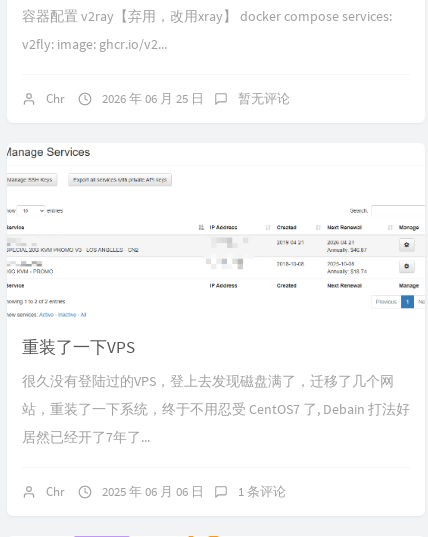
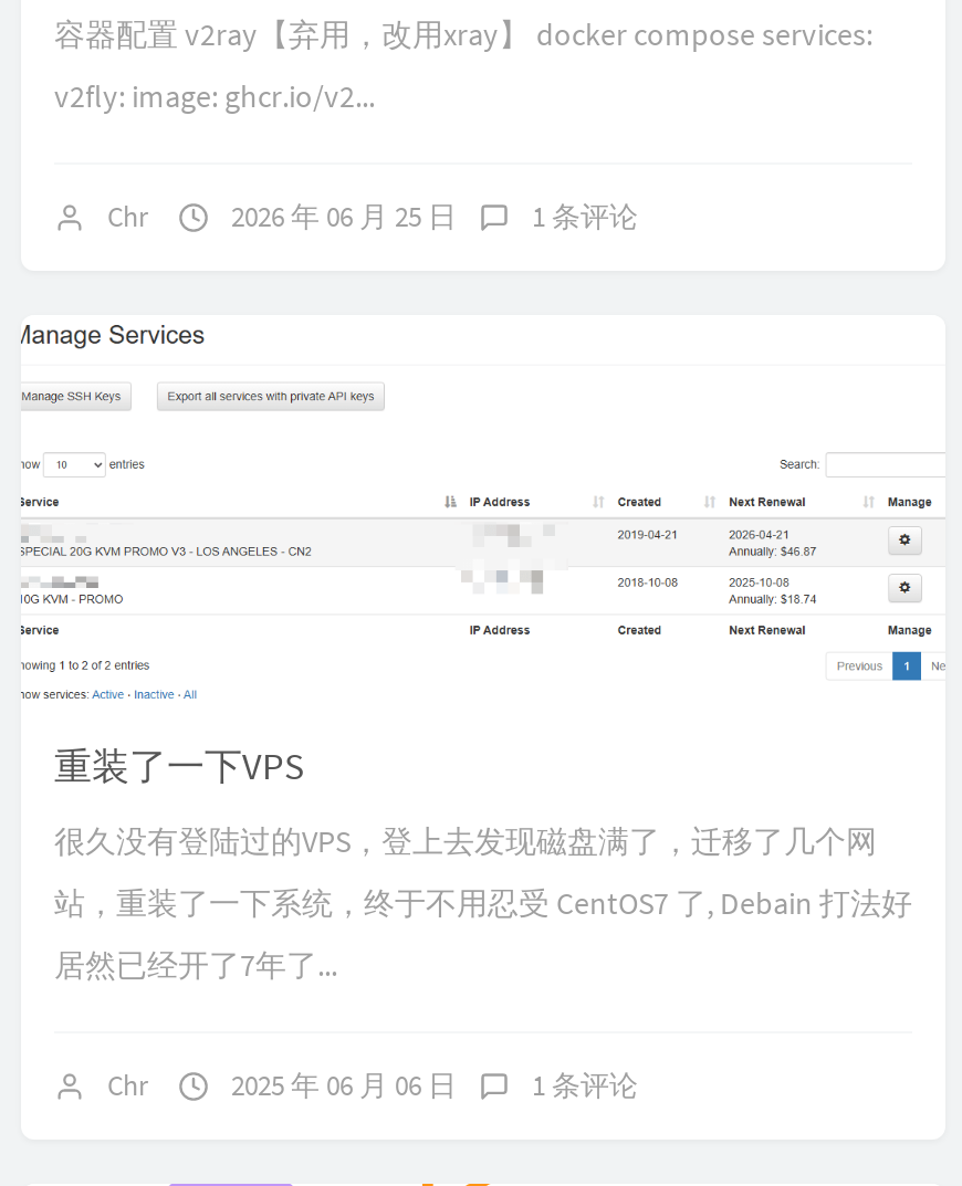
- 暂无评论
+ 1 条评论
